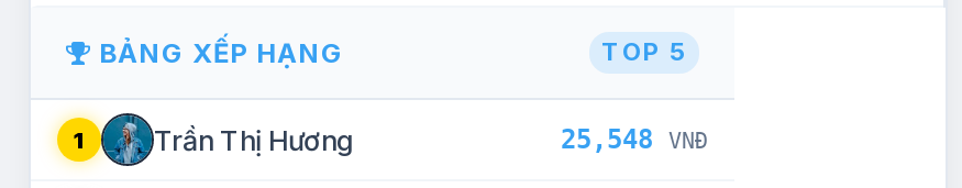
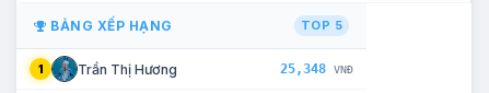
- 25,548 VNĐ
+ 25,348 VNĐ
